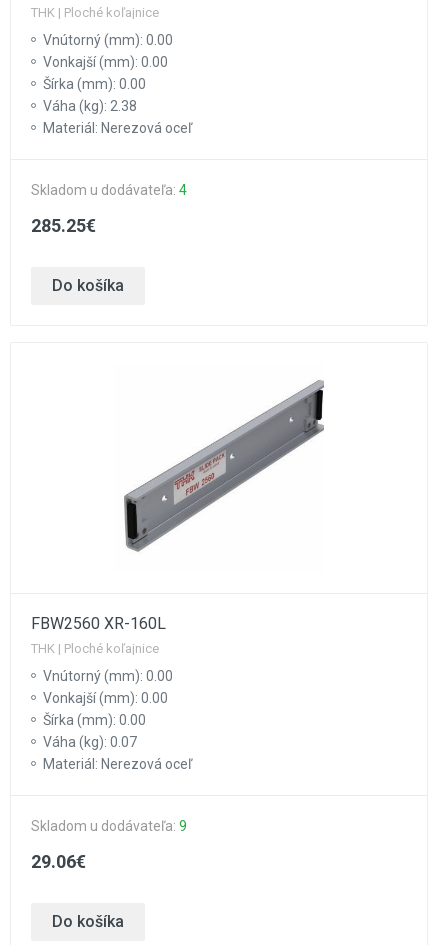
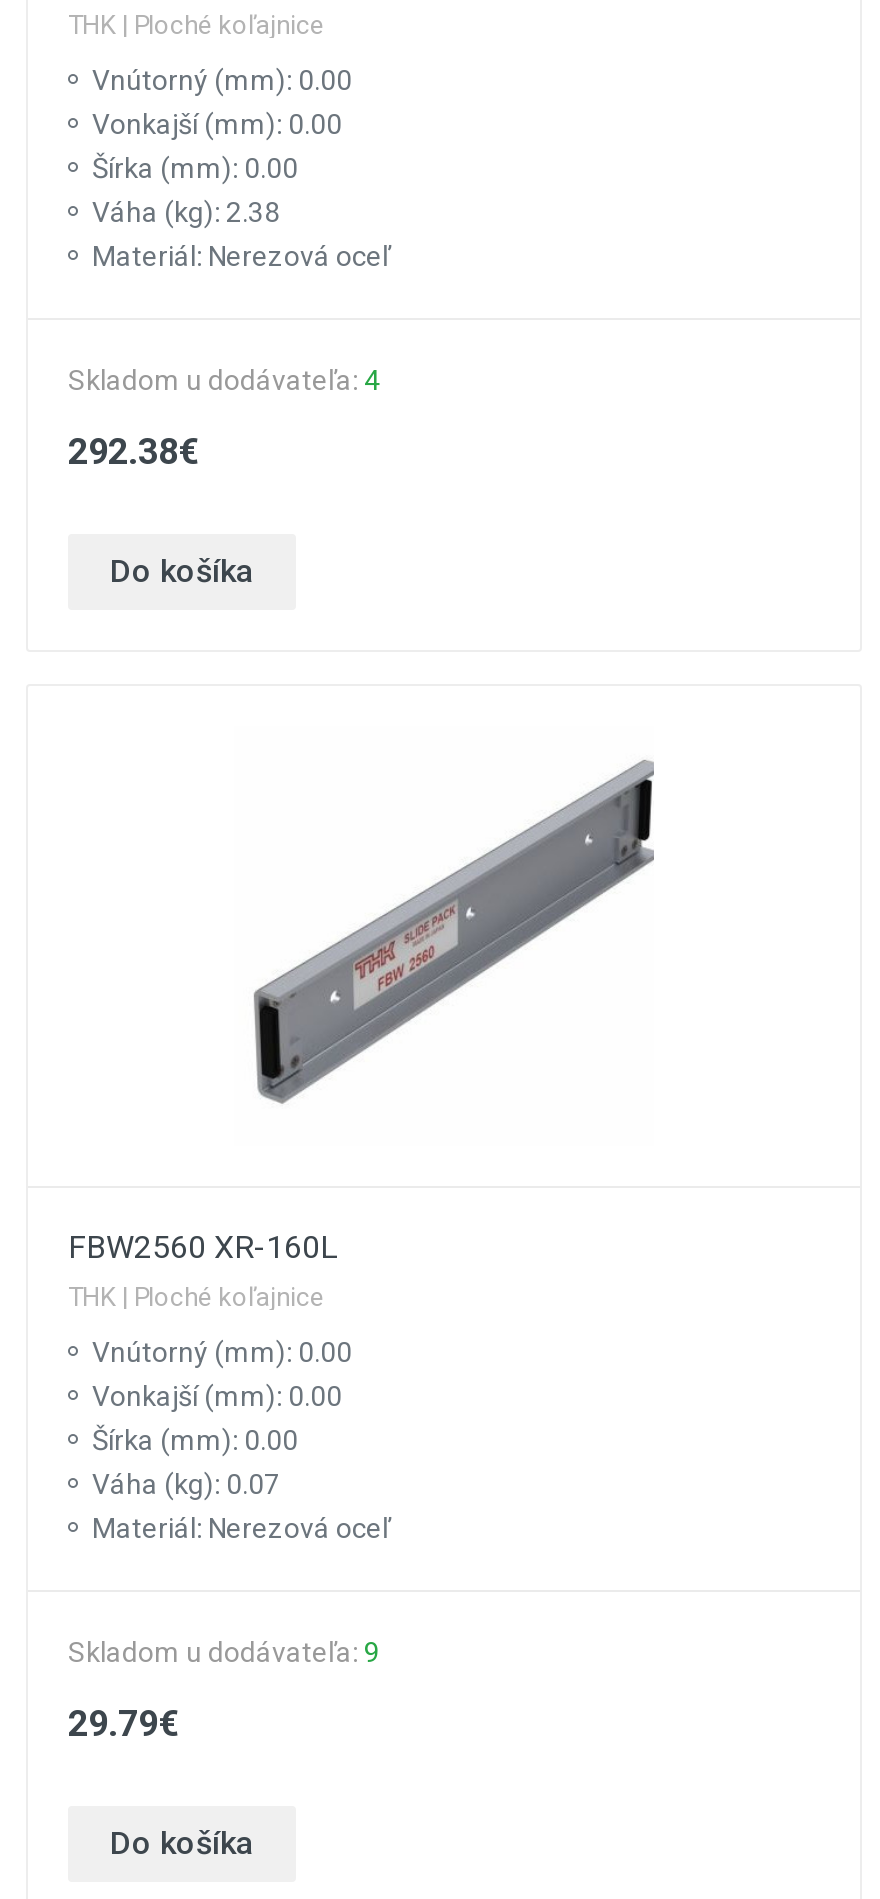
- 285.25€
+ 292.38€

- 29.06€
+ 29.79€
